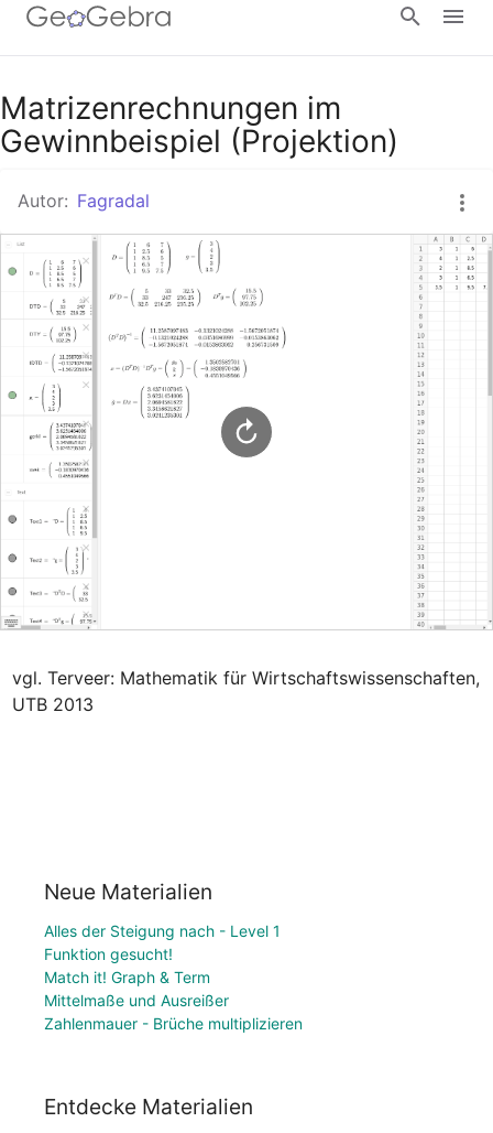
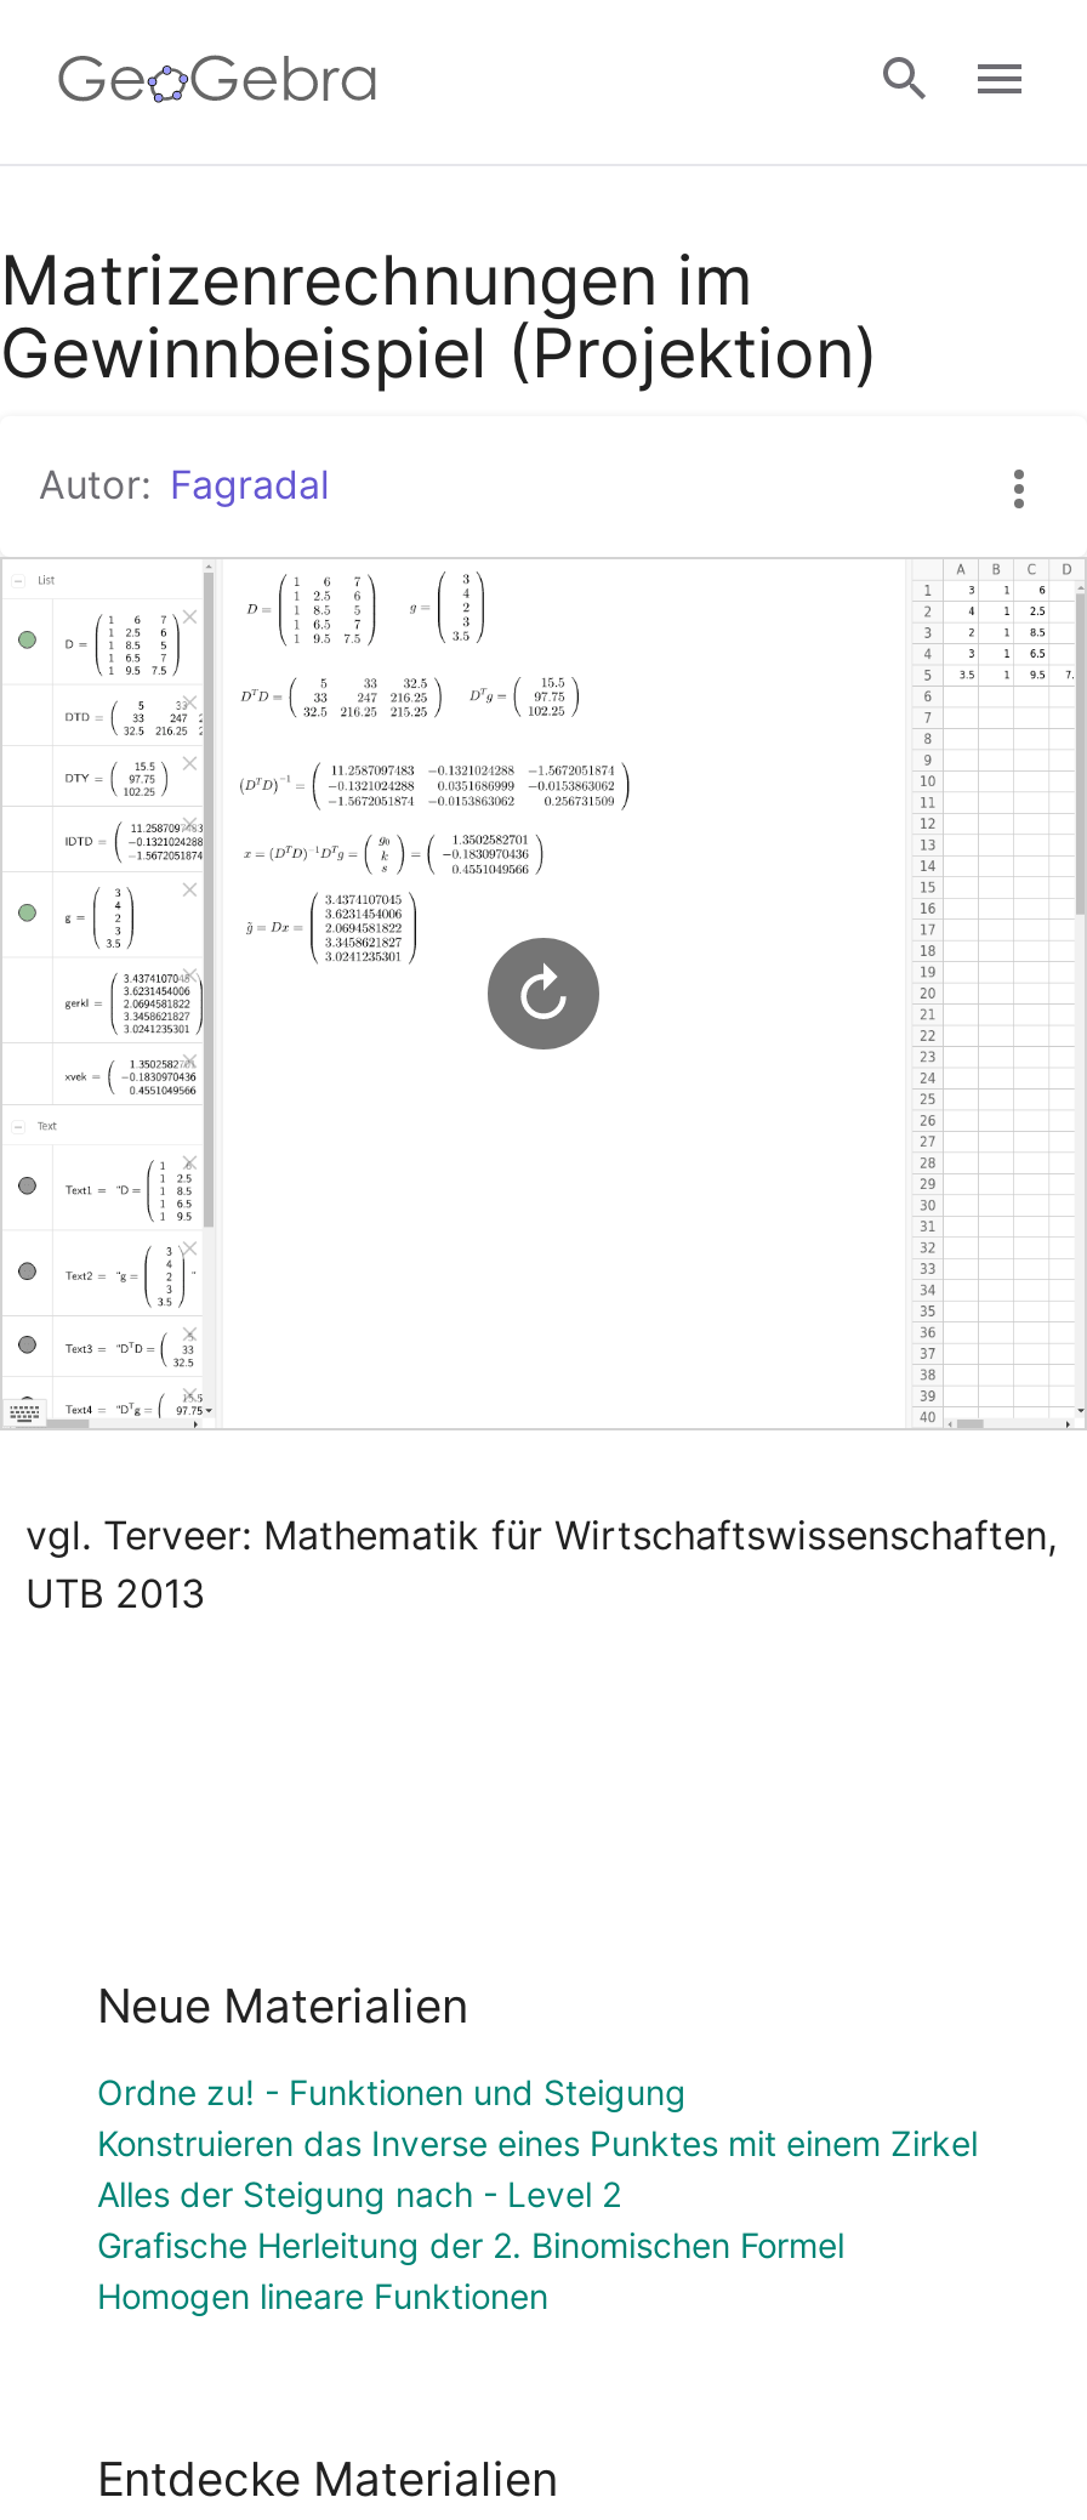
- Alles der Steigung nach - Level 1
- Funktion gesucht!
- Match it! Graph & Term
- Mittelmaße und Ausreißer
- Zahlenmauer - Brüche multiplizieren
+ Ordne zu! - Funktionen und Steigung
+ Konstruieren das Inverse eines Punktes mit einem Zirkel
+ Alles der Steigung nach - Level 2
+ Grafische Herleitung der 2. Binomischen Formel
+ Homogen lineare Funktionen
